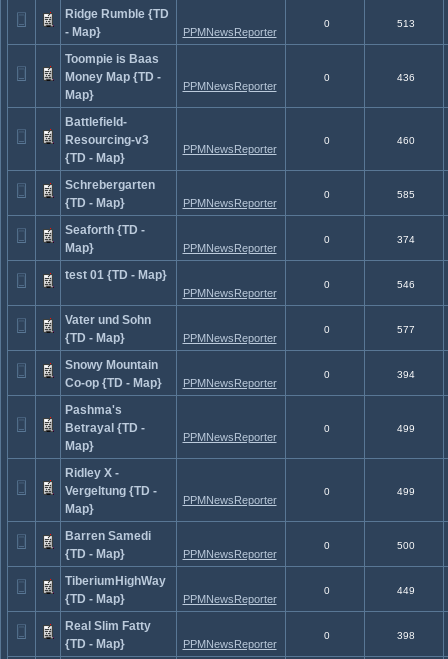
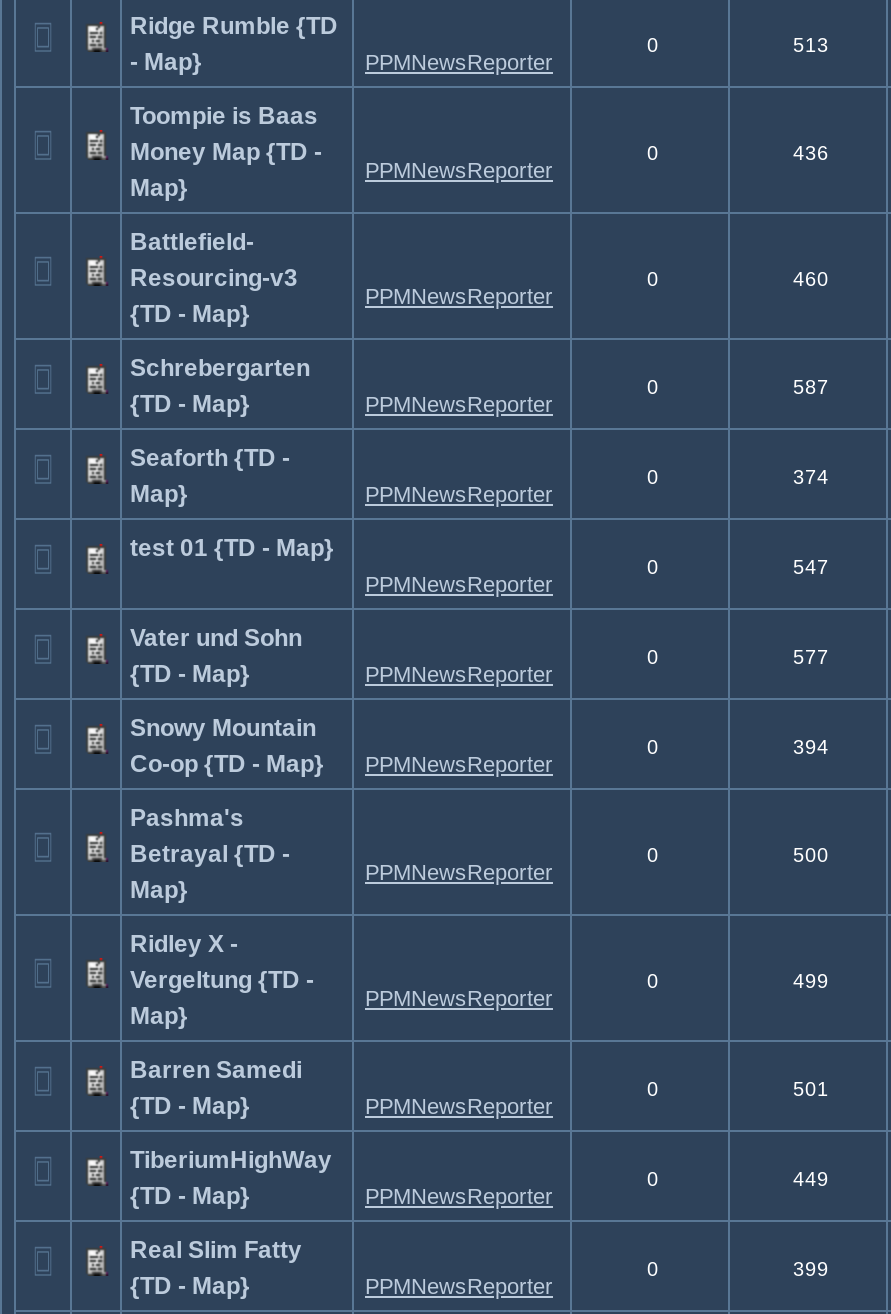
- 585
+ 587

- 546
+ 547

- 499
+ 500

- 500
+ 501

- 398
+ 399
